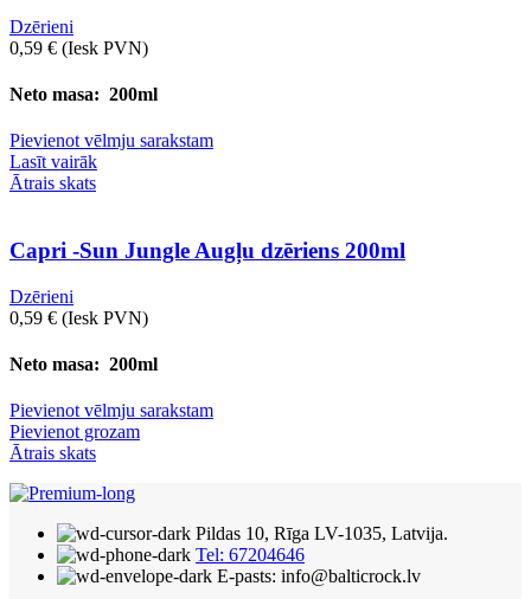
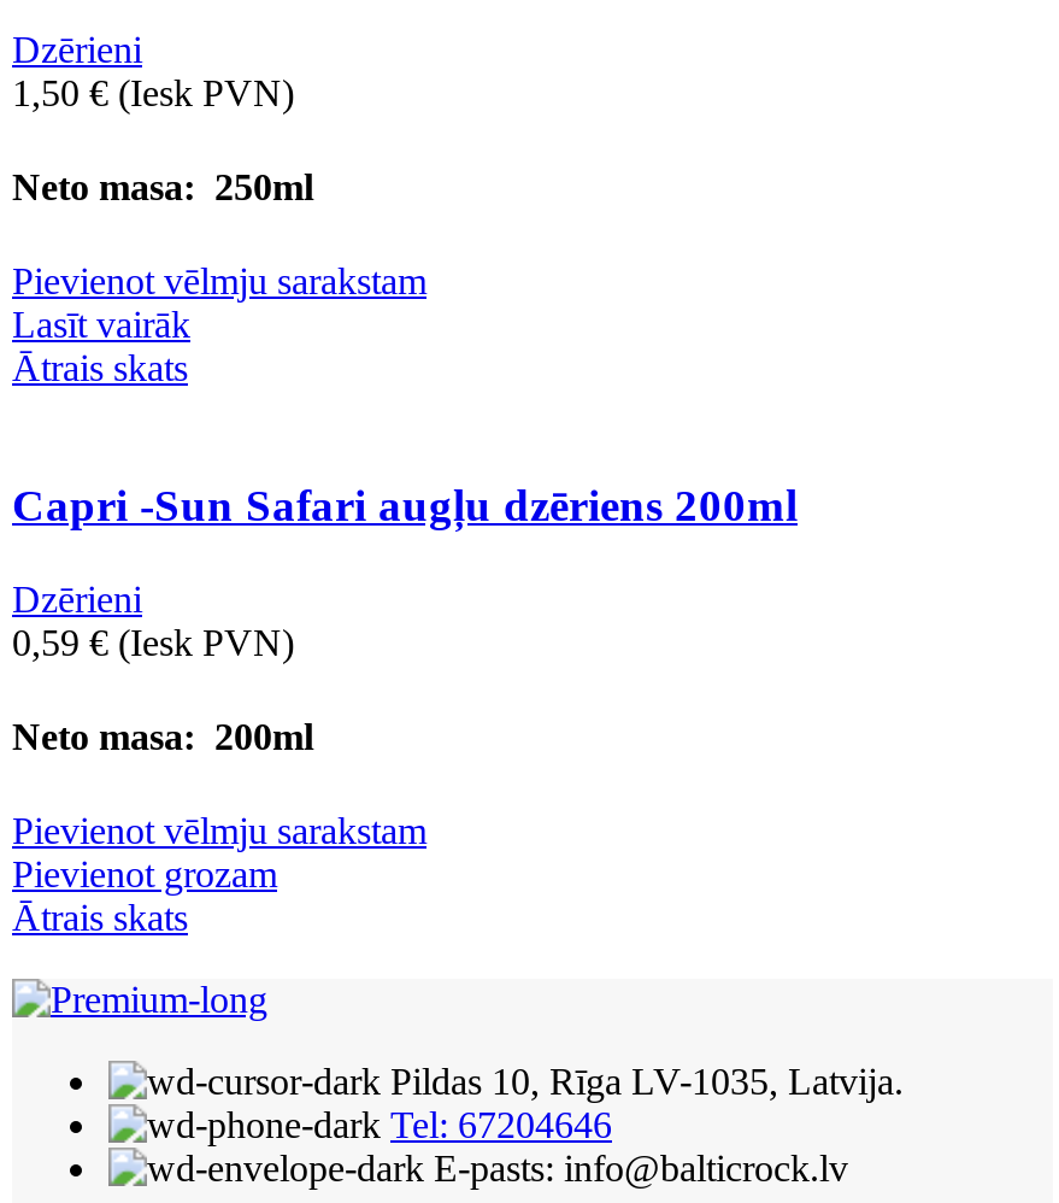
- 0,59 €(Iesk PVN)
+ 1,50 €(Iesk PVN)

- Neto masa: 200ml
+ Neto masa: 250ml

- Capri -Sun Jungle Augļu dzēriens 200ml
+ Capri -Sun Safari augļu dzēriens 200ml
